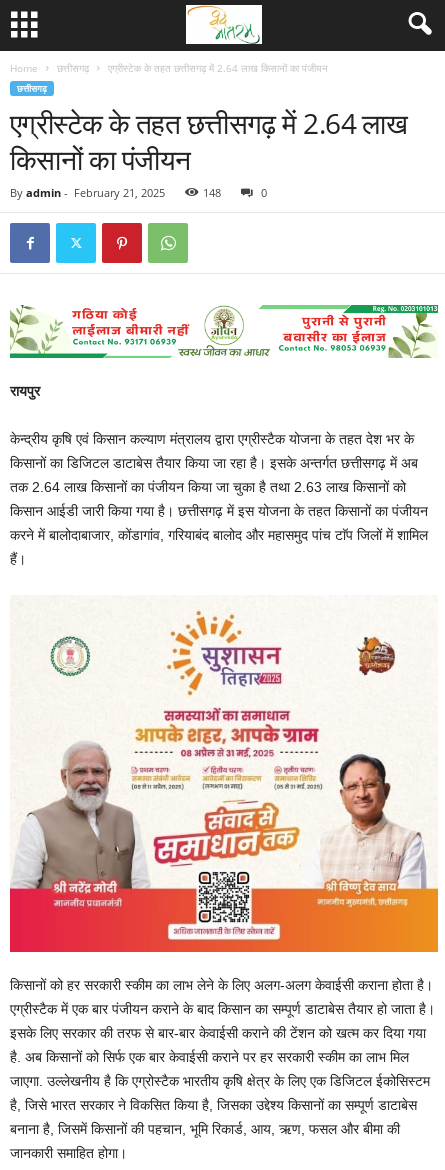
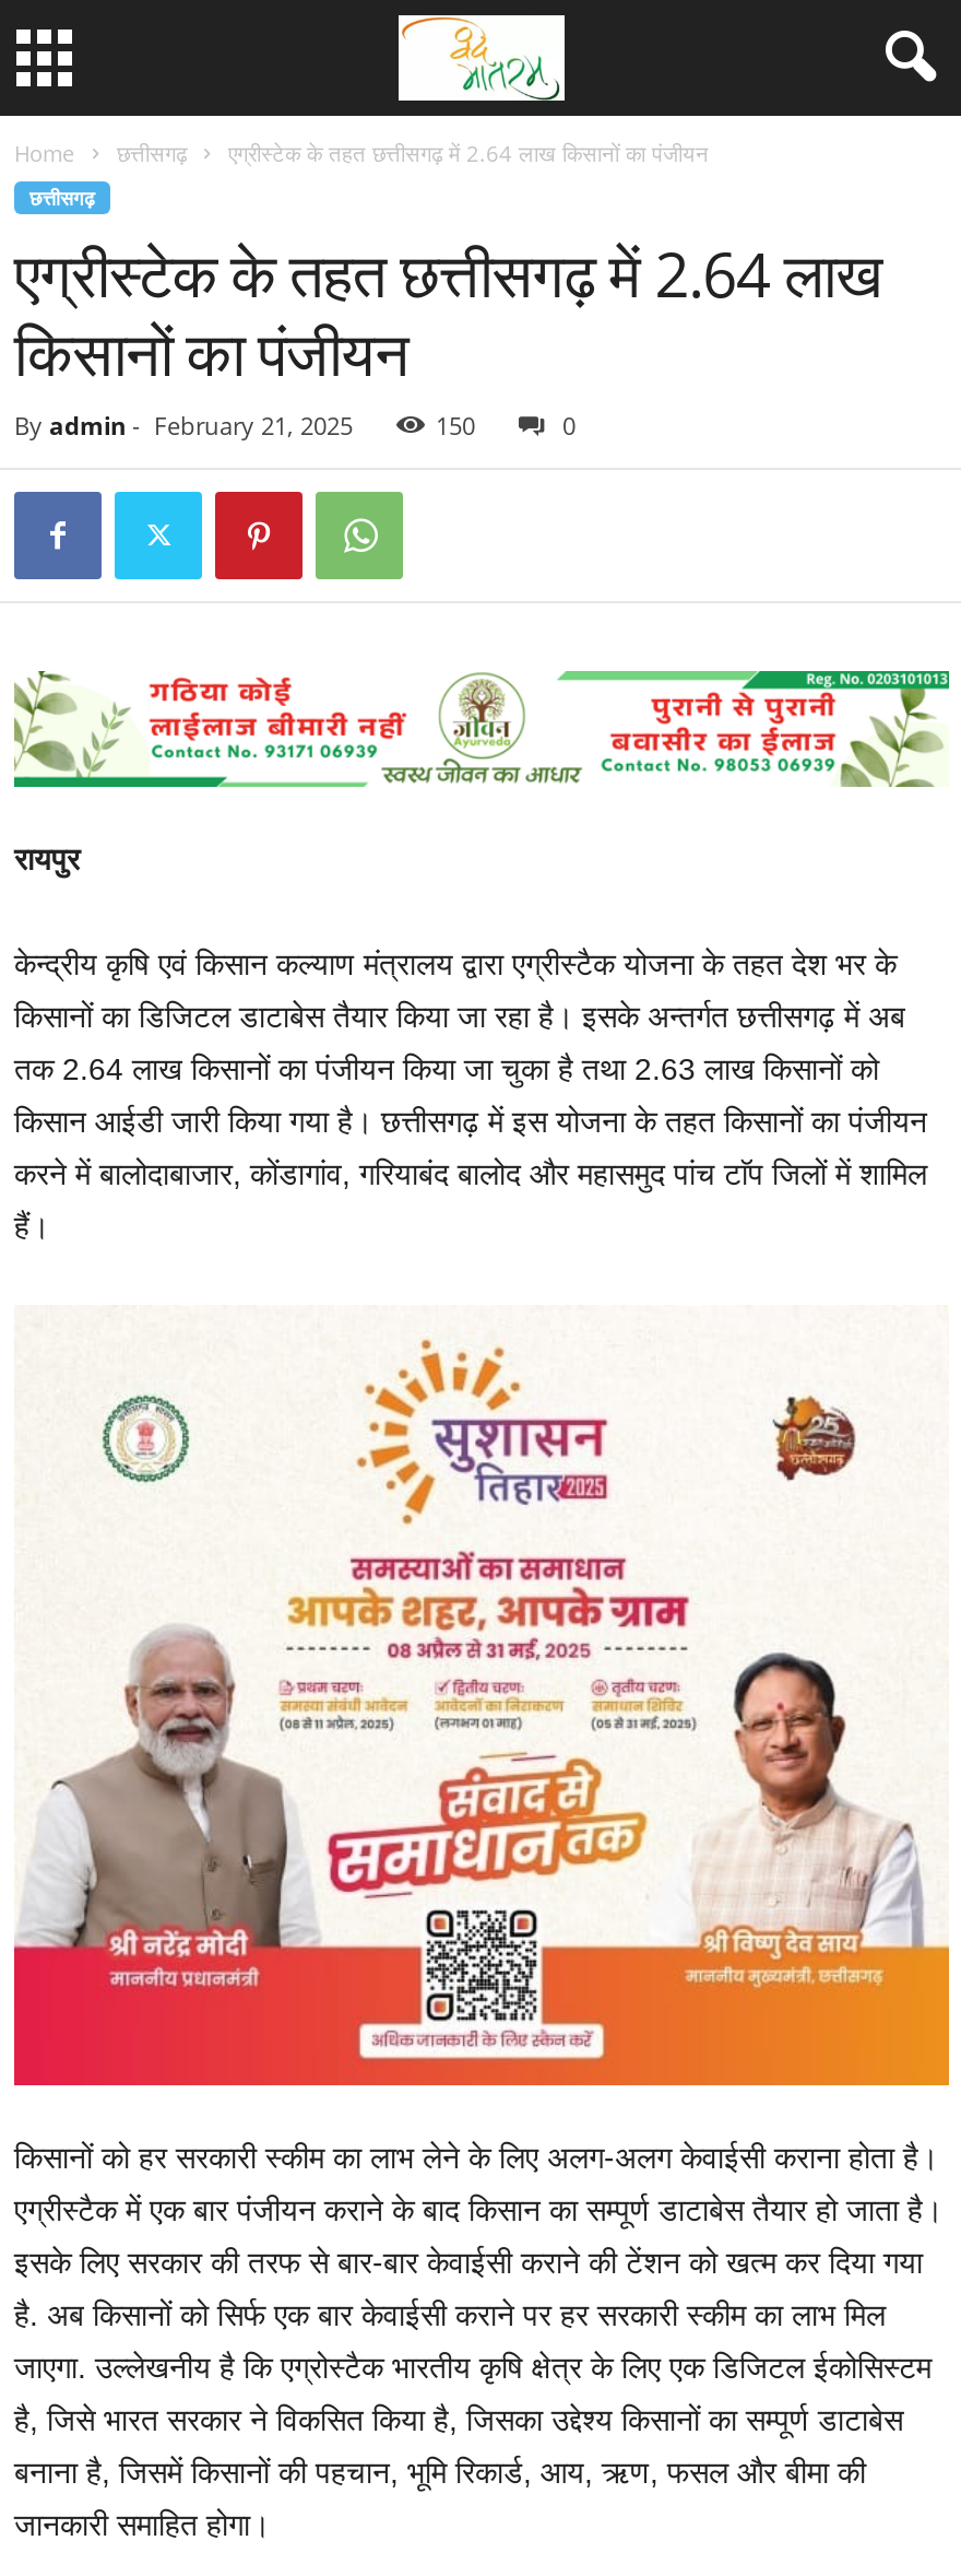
- 148
+ 150
